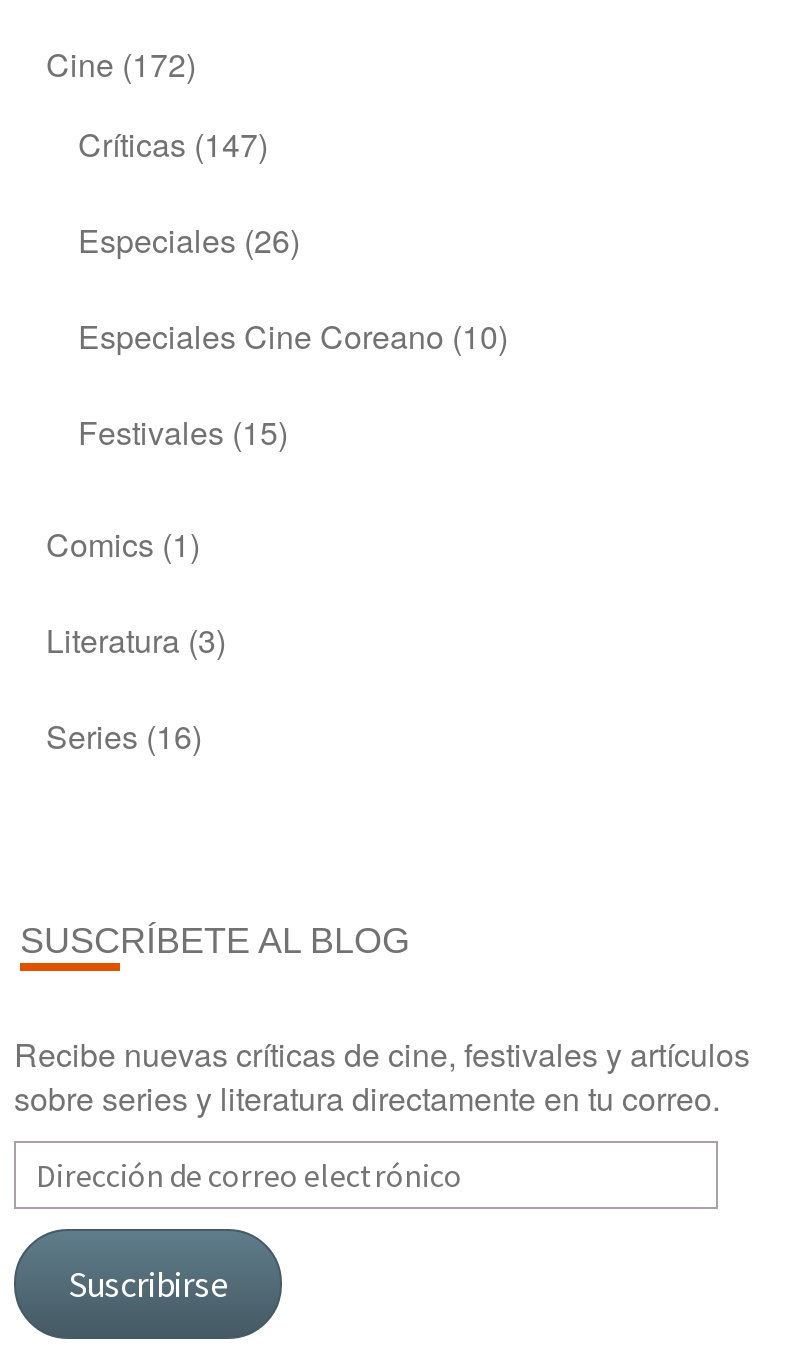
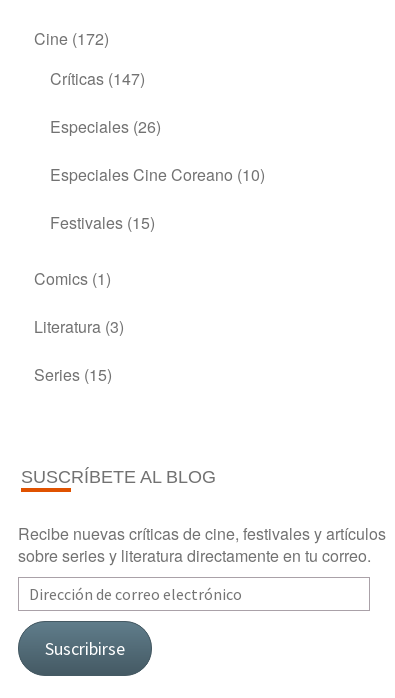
- Series (16)
+ Series (15)
